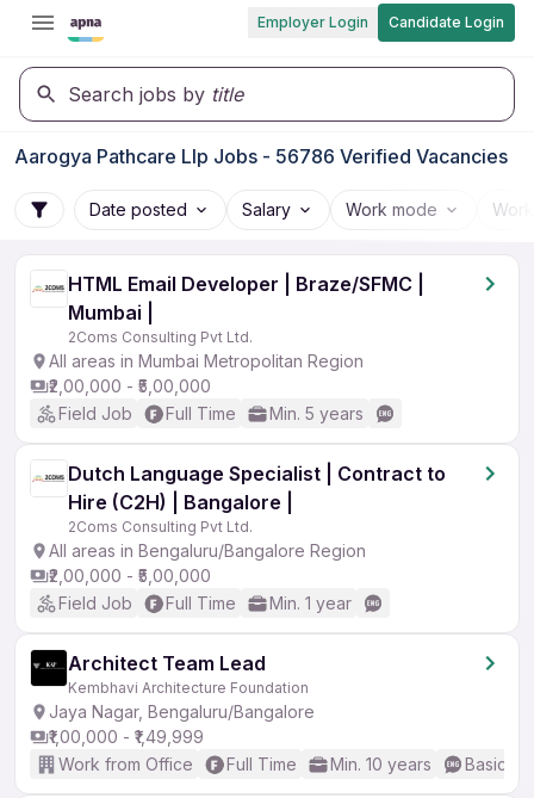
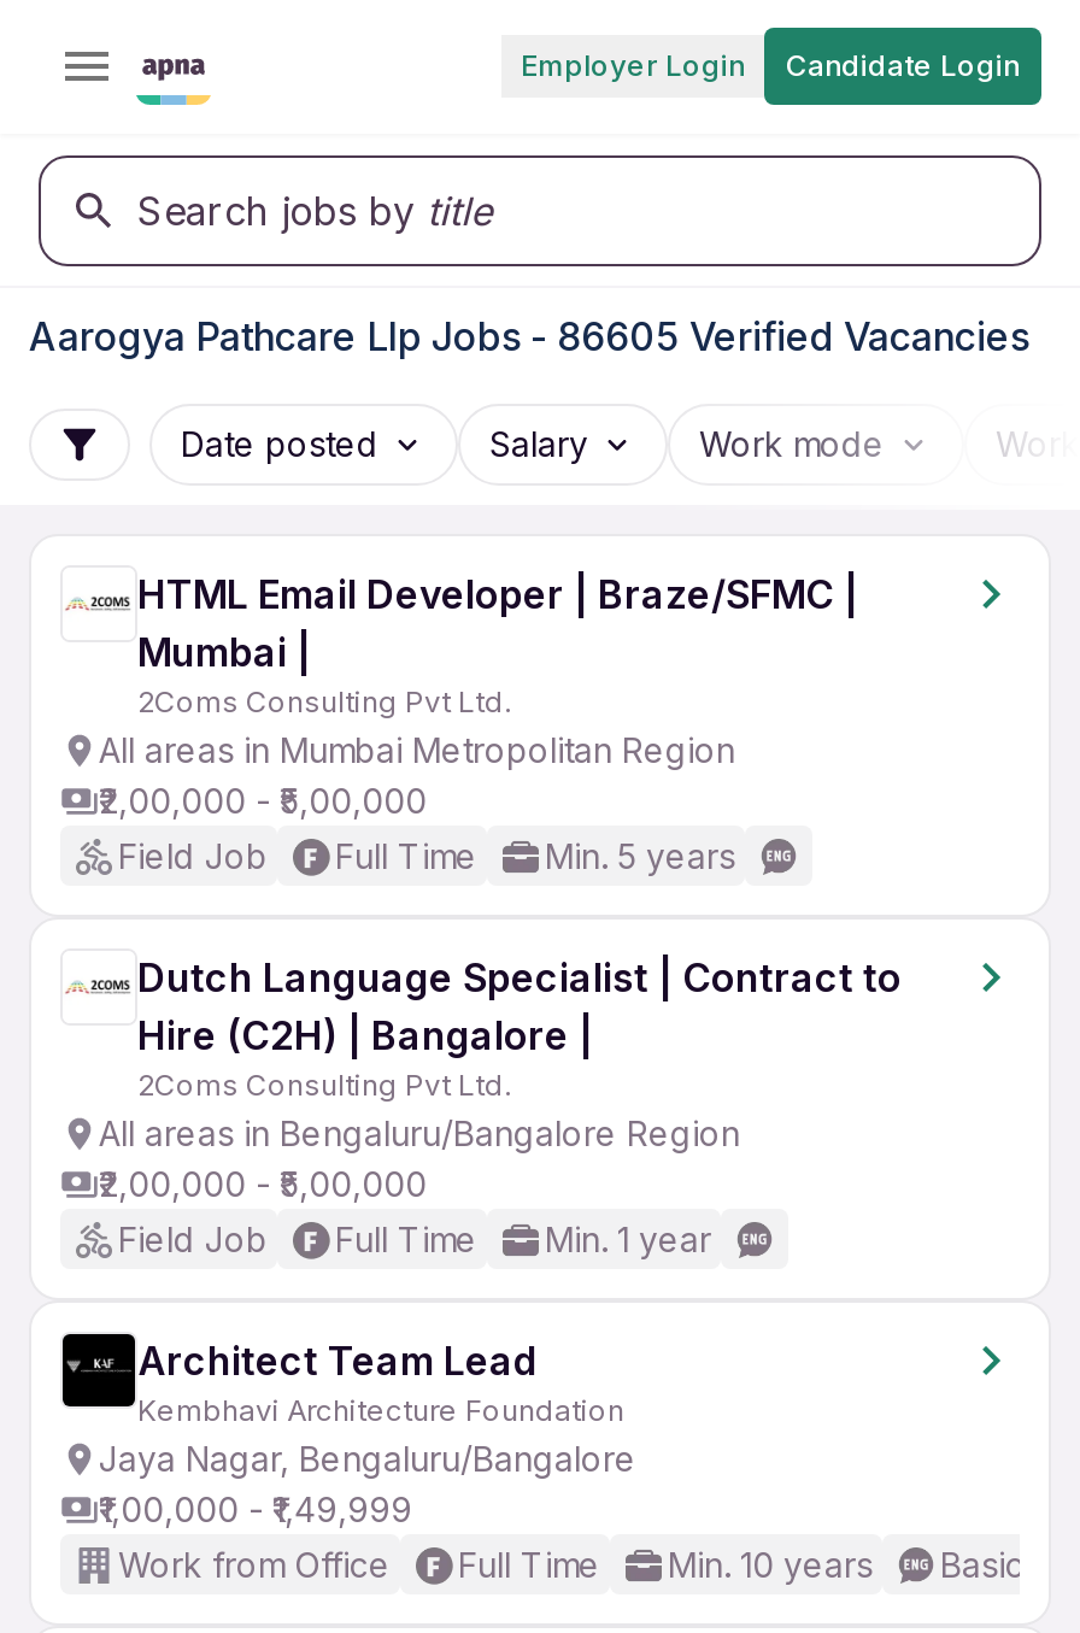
- Aarogya Pathcare Llp Jobs - 56786 Verified Vacancies
+ Aarogya Pathcare Llp Jobs - 86605 Verified Vacancies
